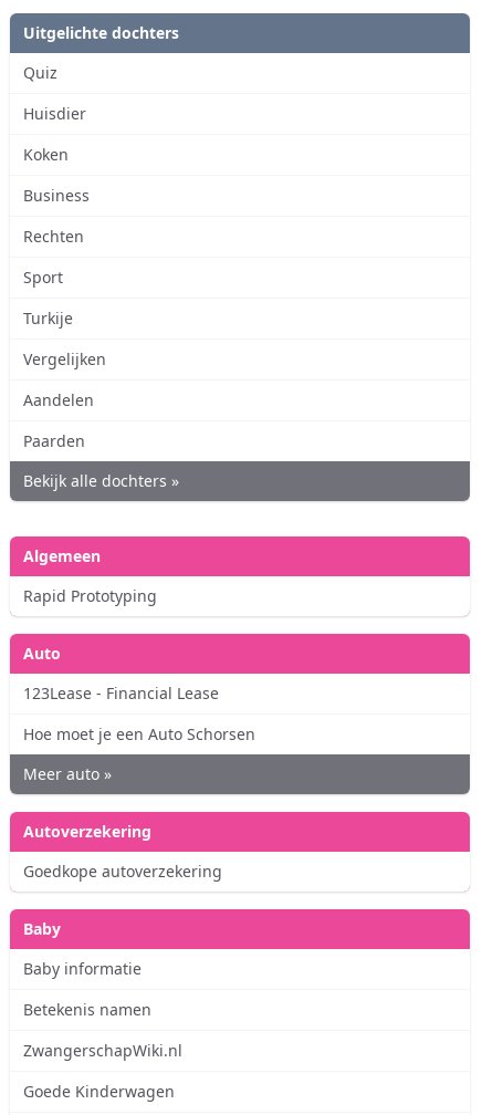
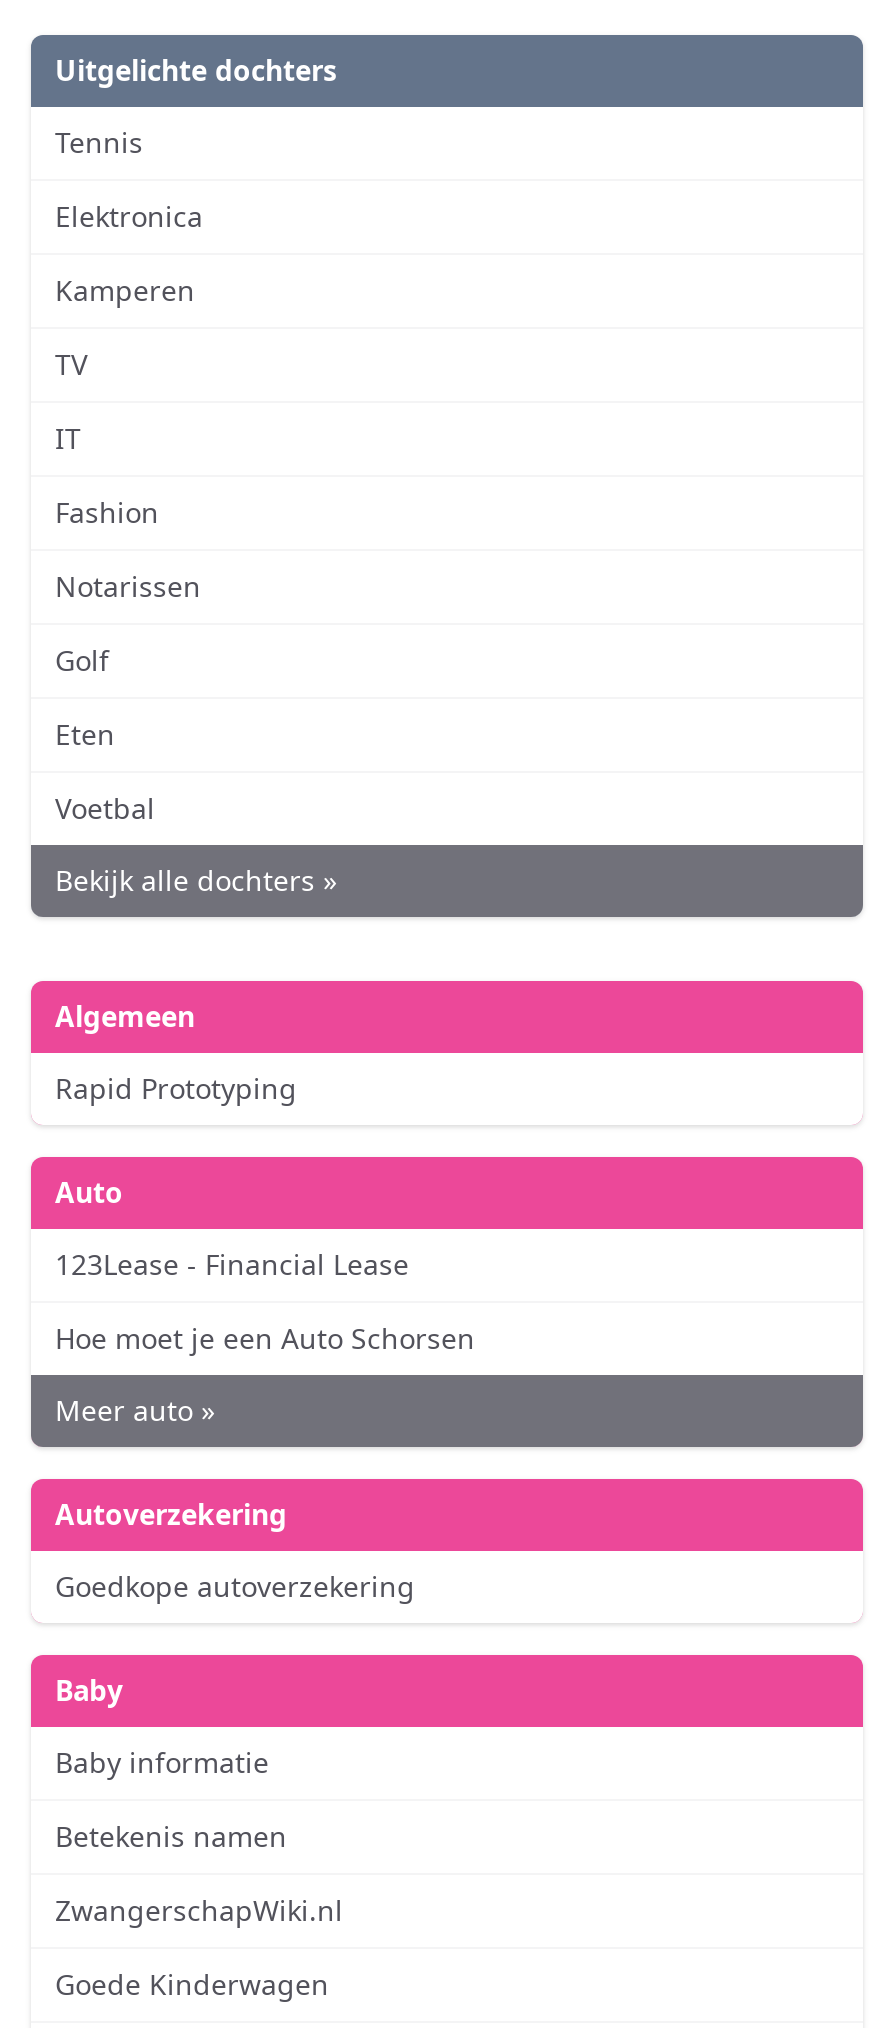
- Quiz
+ Tennis

- Huisdier
+ Elektronica

- Koken
+ Kamperen

- Business
+ TV

- Rechten
+ IT

- Sport
+ Fashion

- Turkije
+ Notarissen

- Vergelijken
+ Golf

- Aandelen
+ Eten

- Paarden
+ Voetbal
